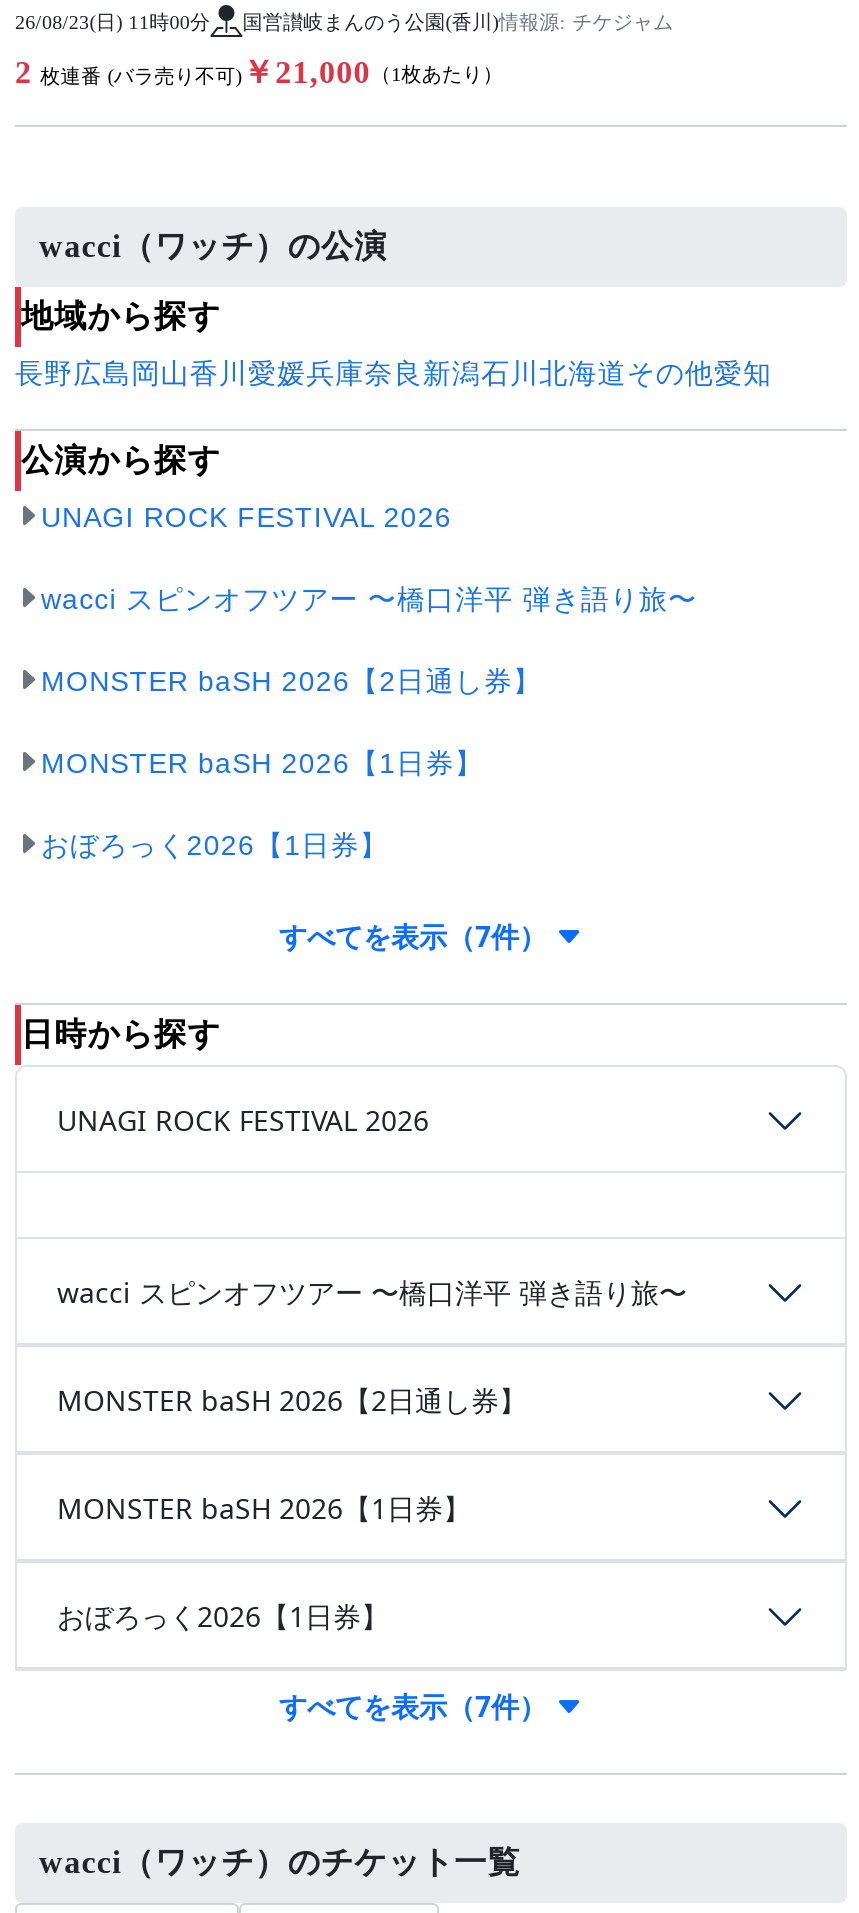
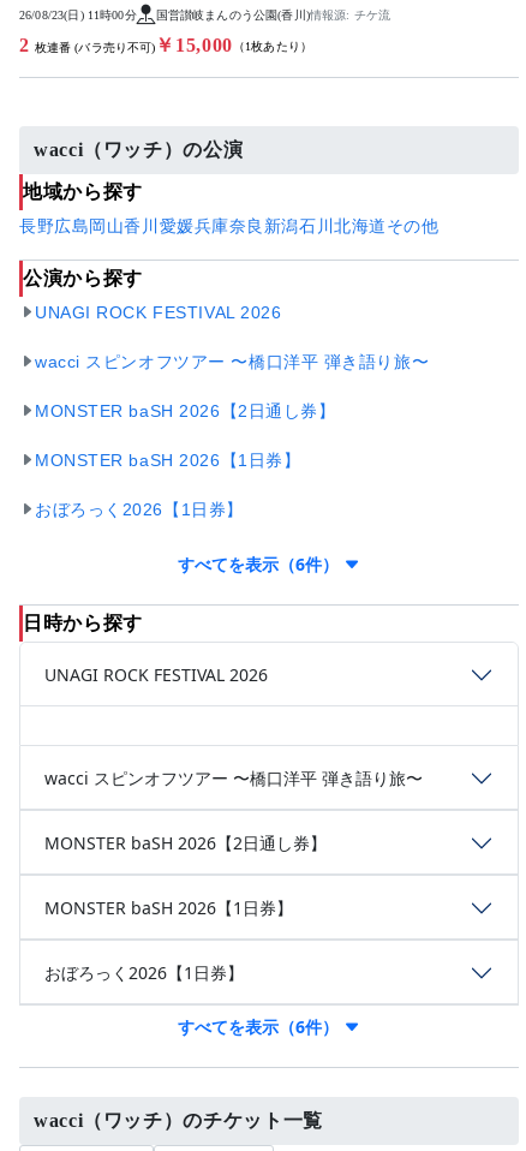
- 国営讃岐まんのう公園(香川)情報源: チケジャム
+ 国営讃岐まんのう公園(香川)情報源: チケ流

- 2 枚連番 (バラ売り不可)￥21,000（1枚あたり）
+ 2 枚連番 (バラ売り不可)￥15,000（1枚あたり）

- 長野広島岡山香川愛媛兵庫奈良新潟石川北海道その他愛知
+ 長野広島岡山香川愛媛兵庫奈良新潟石川北海道その他

- すべてを表示（7件）
+ すべてを表示（6件）

- すべてを表示（7件）
+ すべてを表示（6件）
